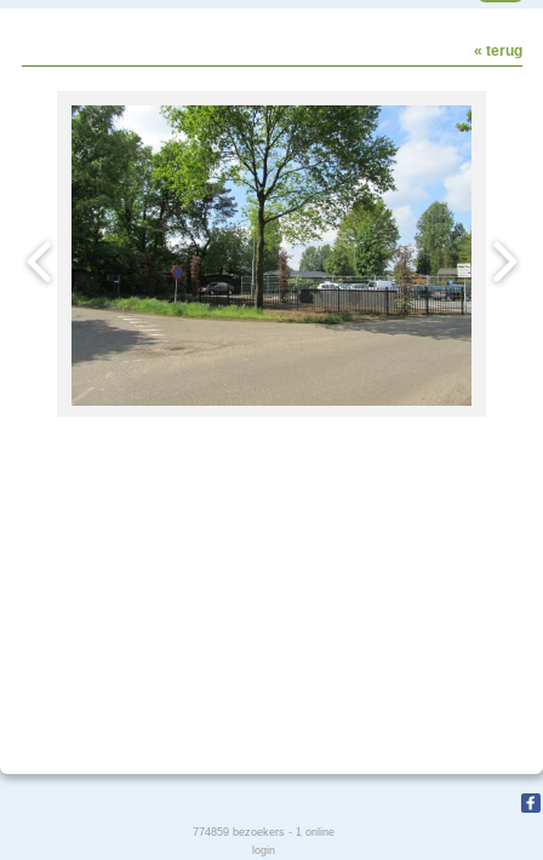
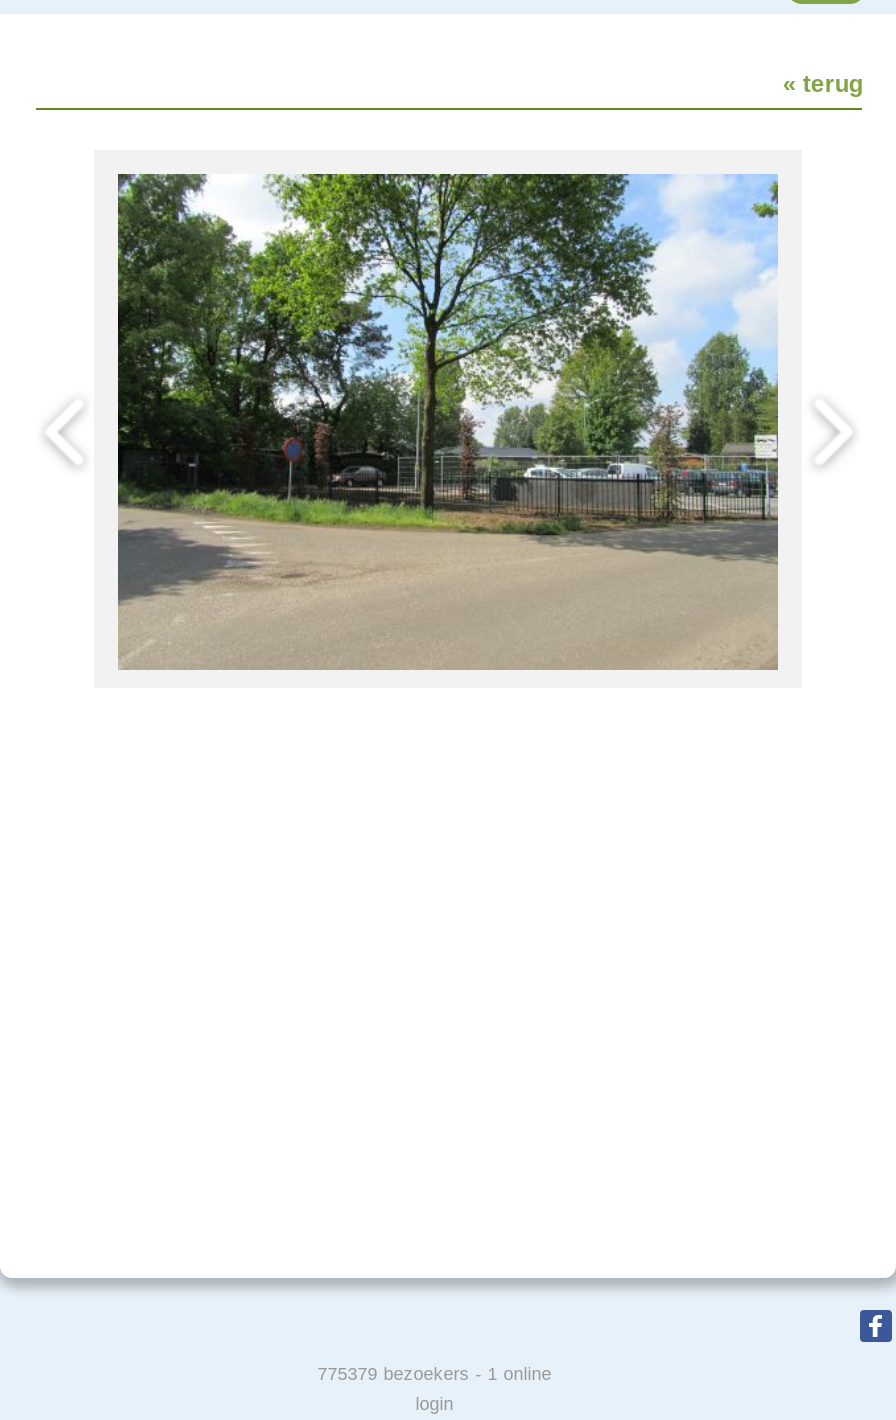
- 774859 bezoekers - 1 online
+ 775379 bezoekers - 1 online
